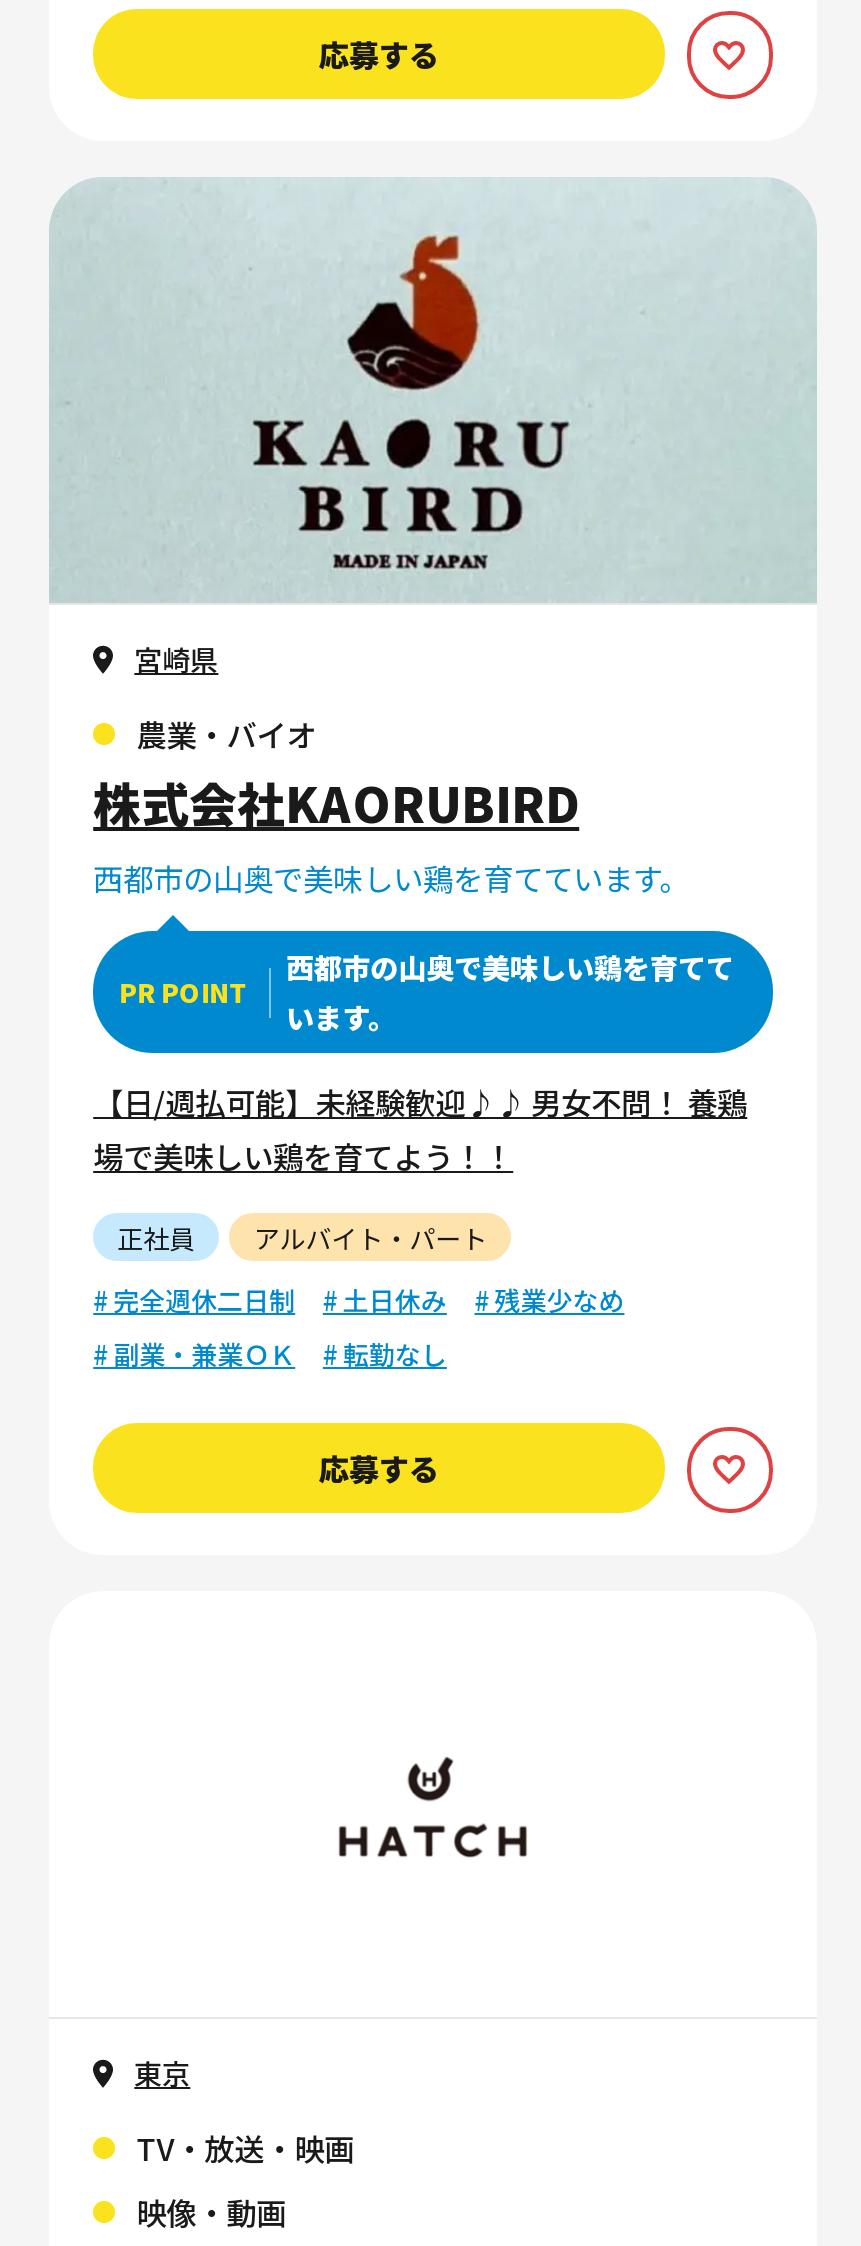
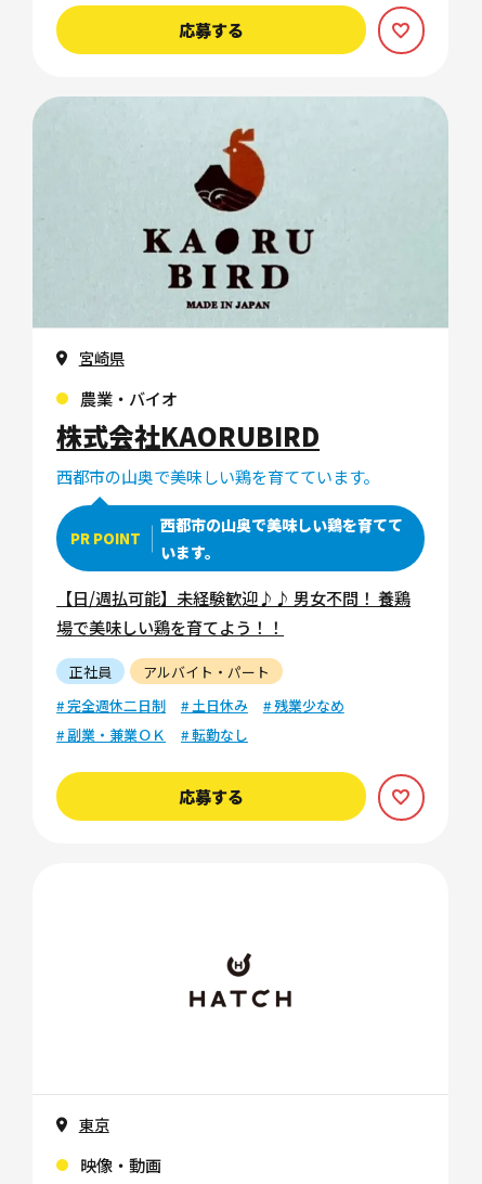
- TV・放送・映画
